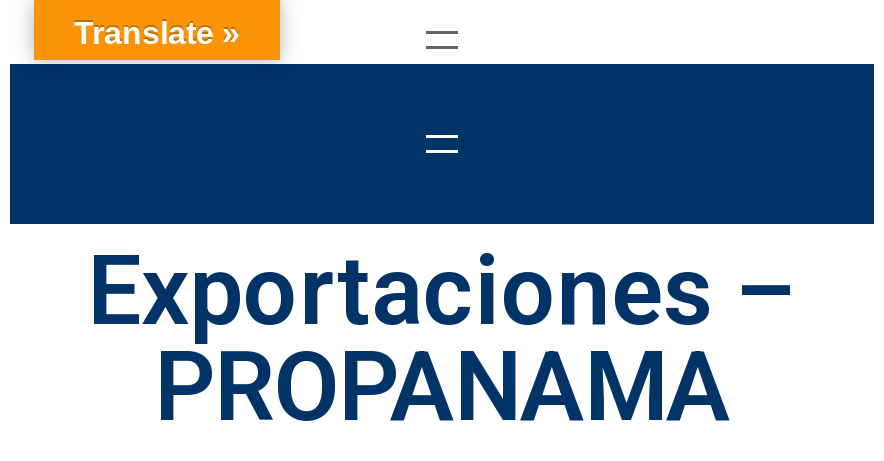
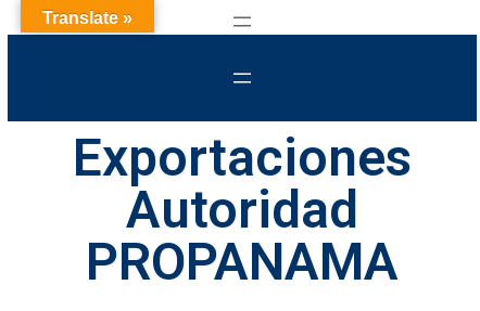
- Exportaciones –
+ Exportaciones
+ Autoridad
